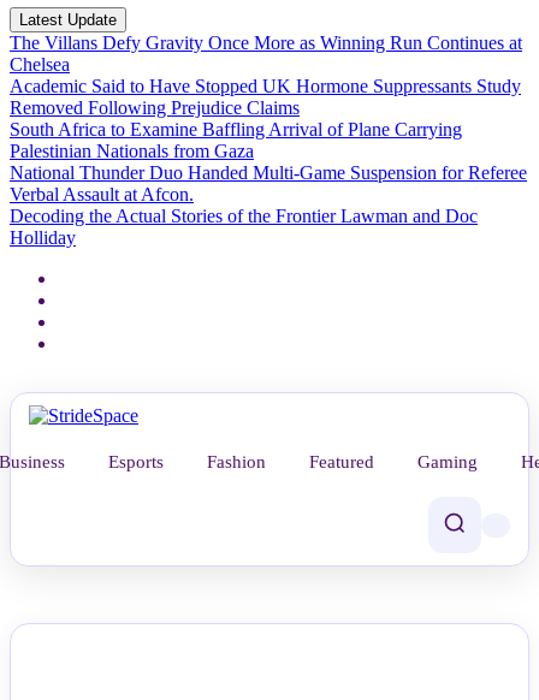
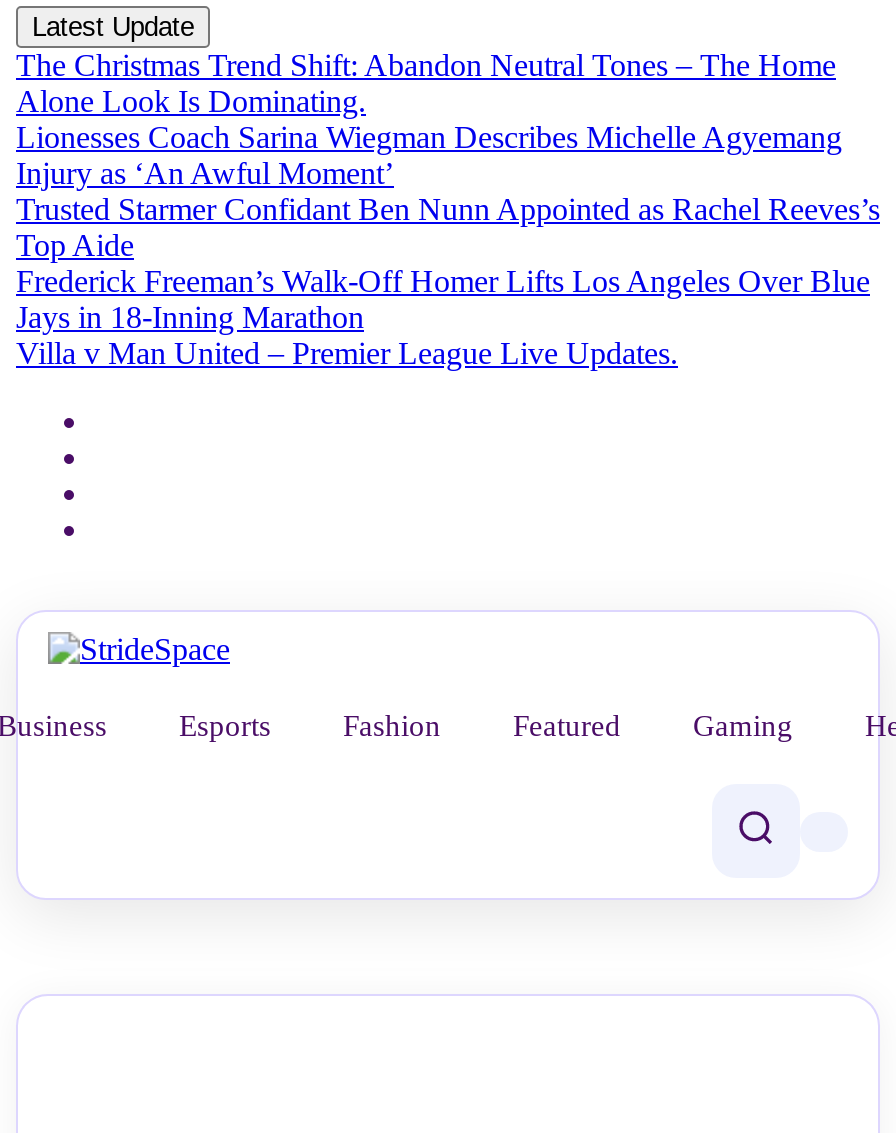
- The Villans Defy Gravity Once More as Winning Run Continues at
- Chelsea
- Academic Said to Have Stopped UK Hormone Suppressants Study
- Removed Following Prejudice Claims
- South Africa to Examine Baffling Arrival of Plane Carrying
- Palestinian Nationals from Gaza
- National Thunder Duo Handed Multi-Game Suspension for Referee
- Verbal Assault at Afcon.
- Decoding the Actual Stories of the Frontier Lawman and Doc
- Holliday
+ The Christmas Trend Shift: Abandon Neutral Tones – The Home
+ Alone Look Is Dominating.
+ Lionesses Coach Sarina Wiegman Describes Michelle Agyemang
+ Injury as ‘An Awful Moment’
+ Trusted Starmer Confidant Ben Nunn Appointed as Rachel Reeves’s
+ Top Aide
+ Frederick Freeman’s Walk-Off Homer Lifts Los Angeles Over Blue
+ Jays in 18-Inning Marathon
+ Villa v Man United – Premier League Live Updates.
